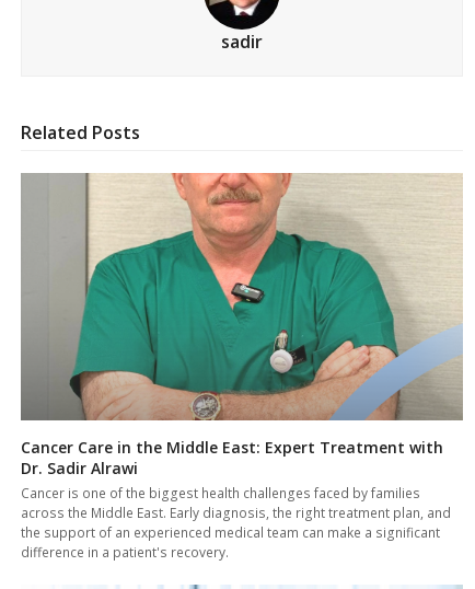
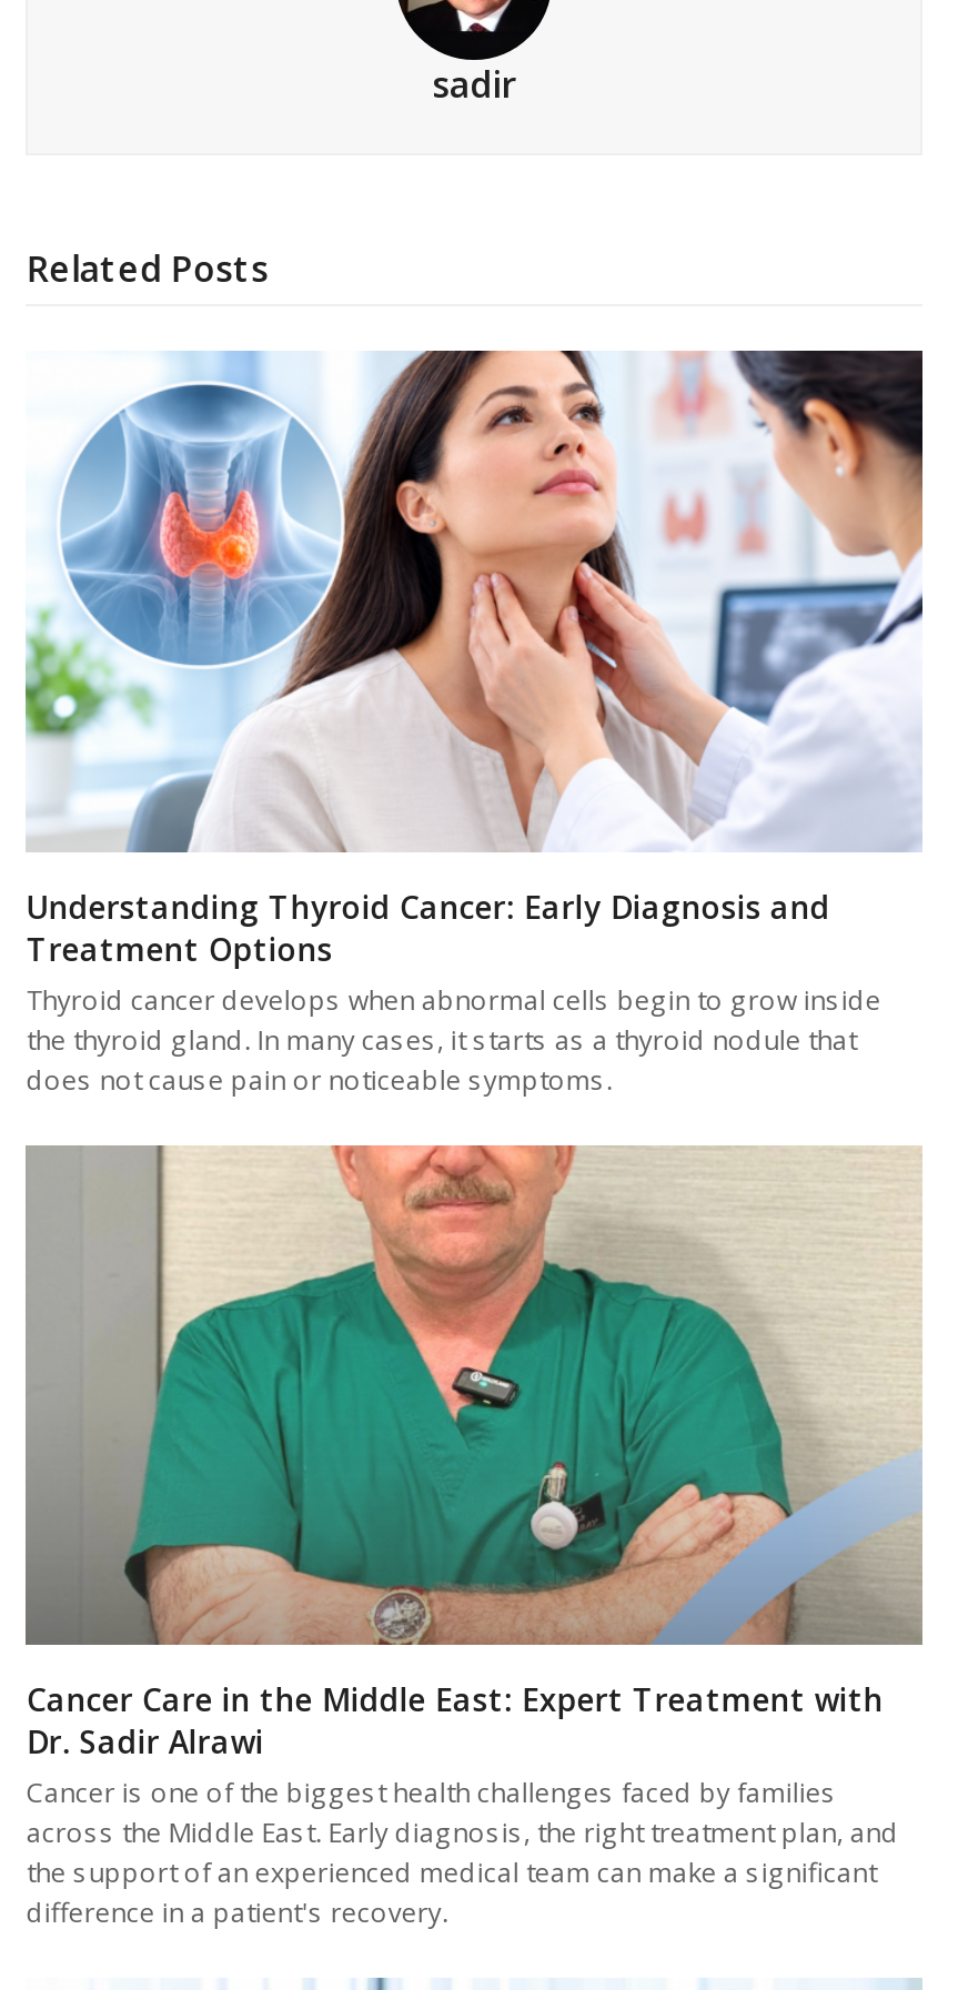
+ [image]
+ Understanding Thyroid Cancer: Early Diagnosis and
+ Treatment Options
+ Thyroid cancer develops when abnormal cells begin to grow inside
+ the thyroid gland. In many cases, it starts as a thyroid nodule that
+ does not cause pain or noticeable symptoms.
